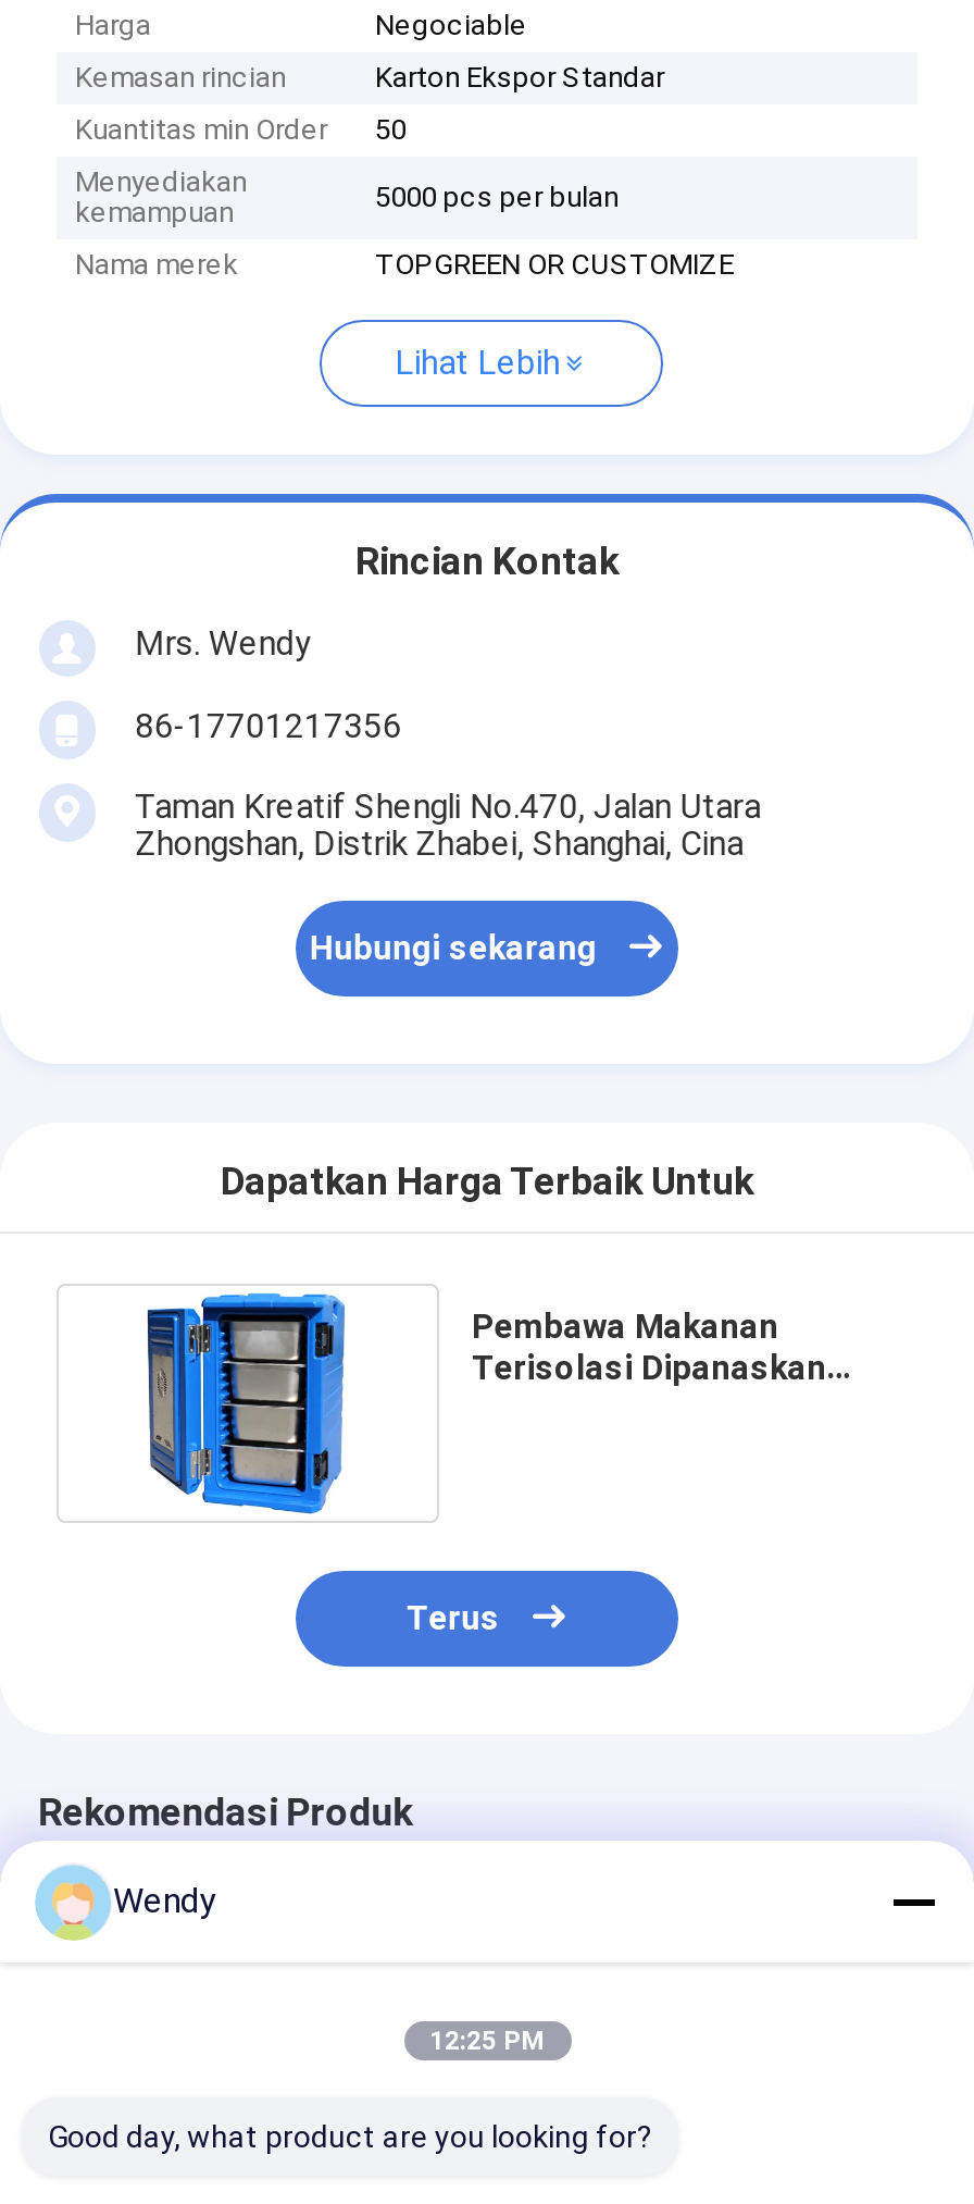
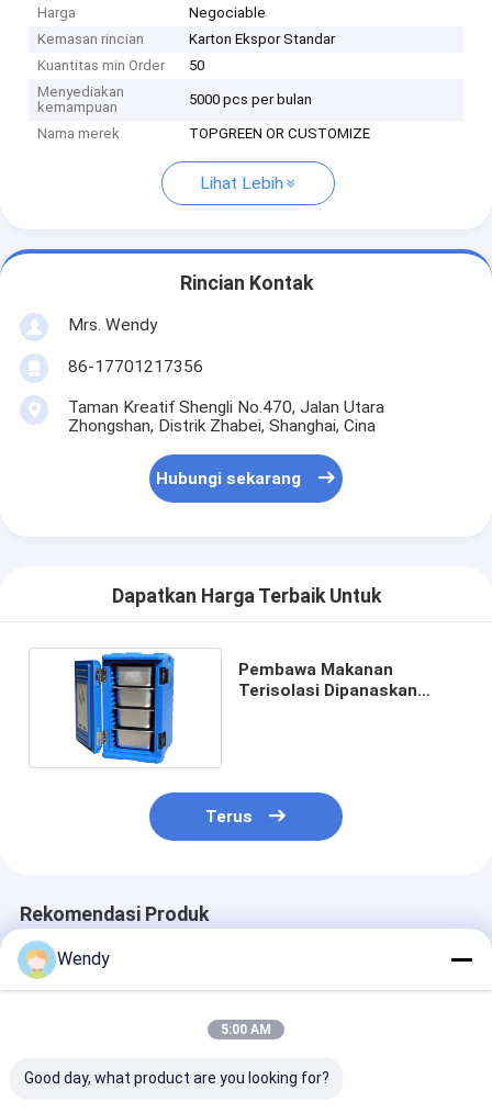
- 12:25 PM
+ 5:00 AM
